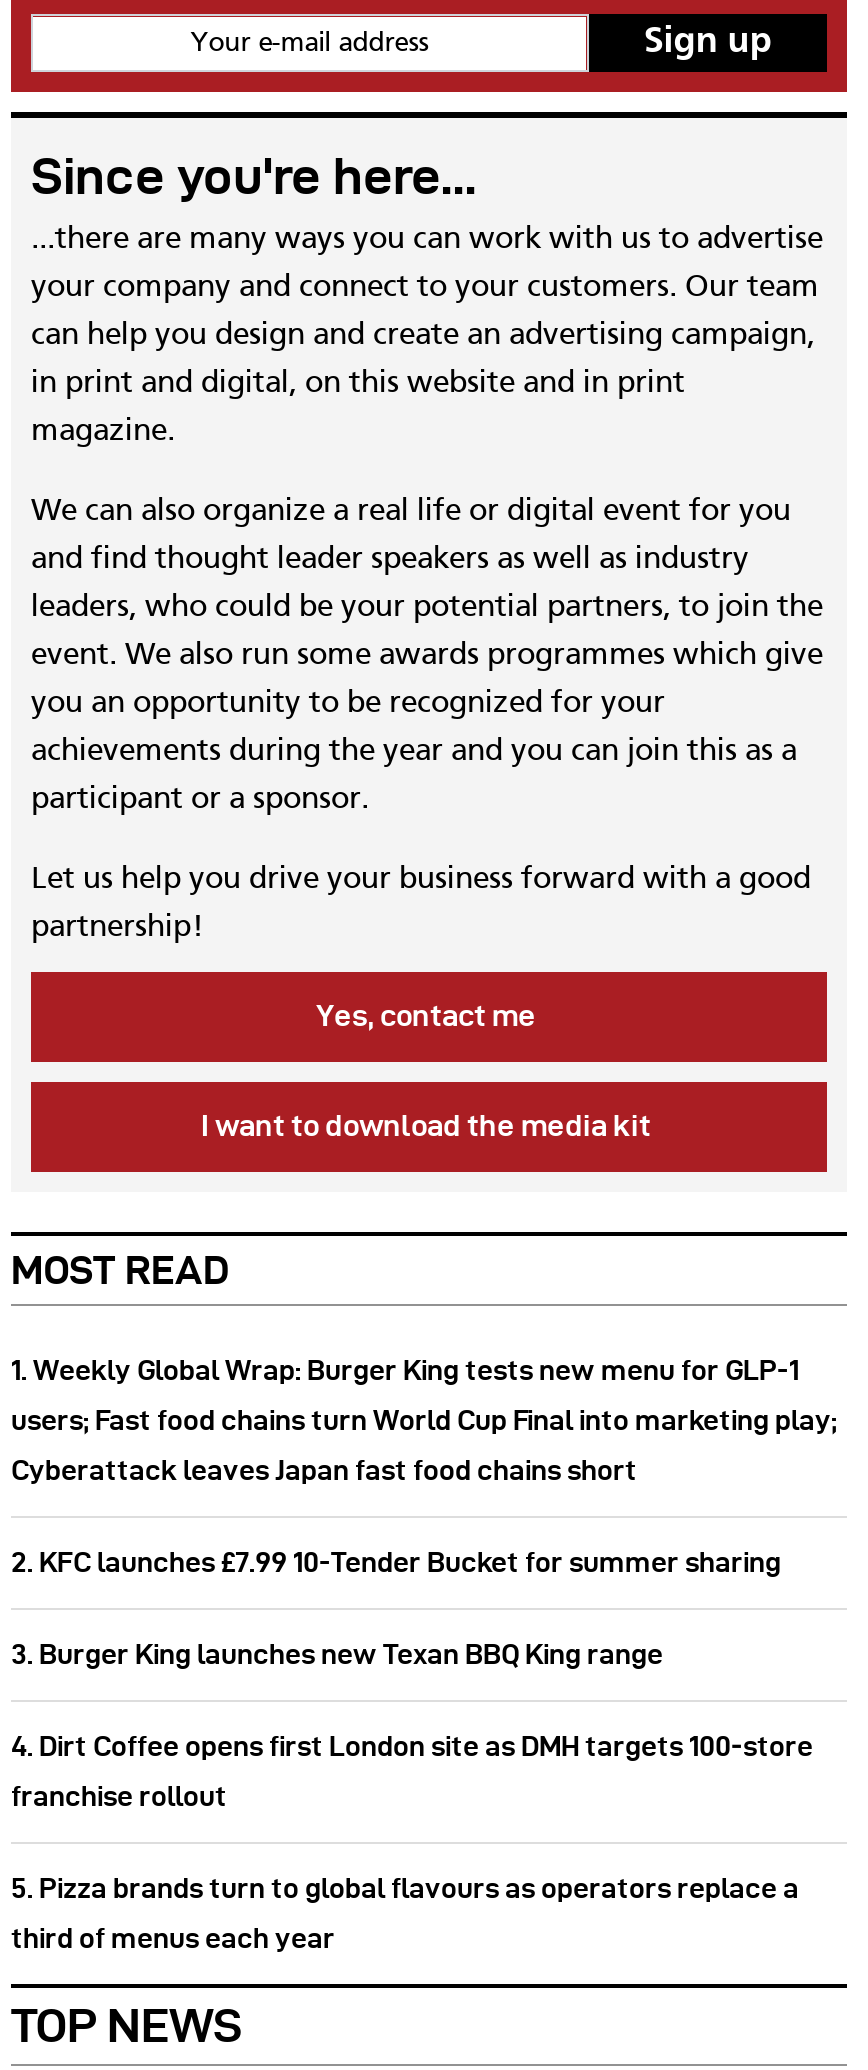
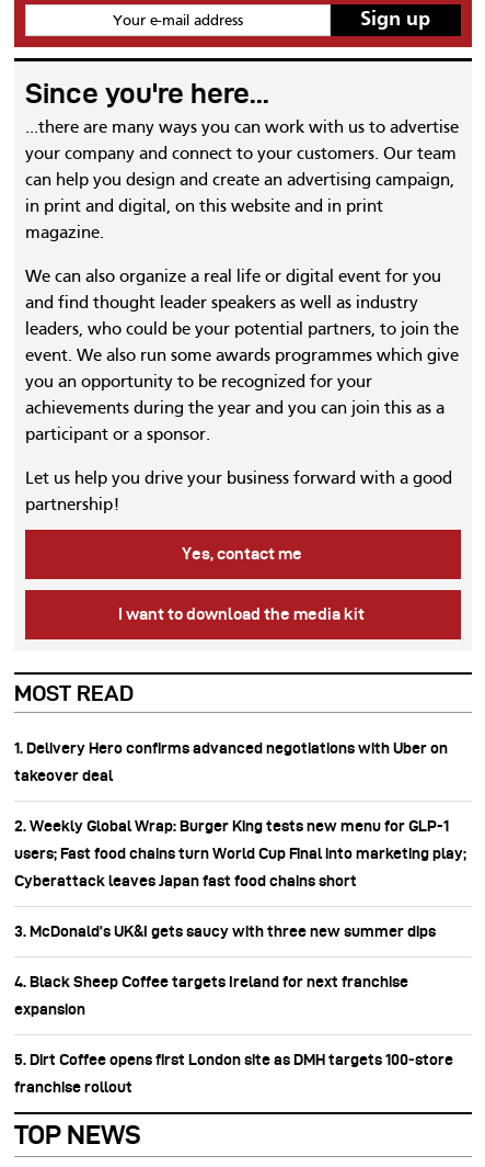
- 1. Weekly Global Wrap: Burger King tests new menu for GLP-1
+ 1. Delivery Hero confirms advanced negotiations with Uber on
+ takeover deal
+ 2. Weekly Global Wrap: Burger King tests new menu for GLP-1

moved down: users; Fast food chains turn World Cup Final into marketing play; | Cyberattack leaves Japan fast food chains short

- 2. KFC launches £7.99 10-Tender Bucket for summer sharing
- 3. Burger King launches new Texan BBQ King range
- 4. Dirt Coffee opens first London site as DMH targets 100‑store
+ 3. McDonald’s UK&I gets saucy with three new summer dips
+ 4. Black Sheep Coffee targets Ireland for next franchise
+ expansion
+ 5. Dirt Coffee opens first London site as DMH targets 100‑store

moved down: franchise rollout

- 5. Pizza brands turn to global flavours as operators replace a
- third of menus each year
